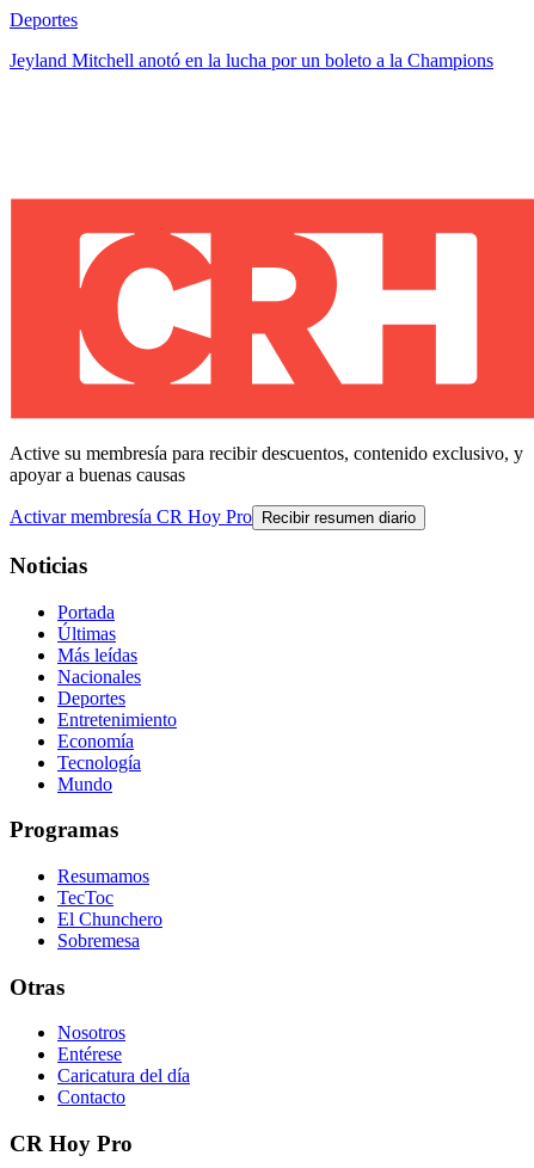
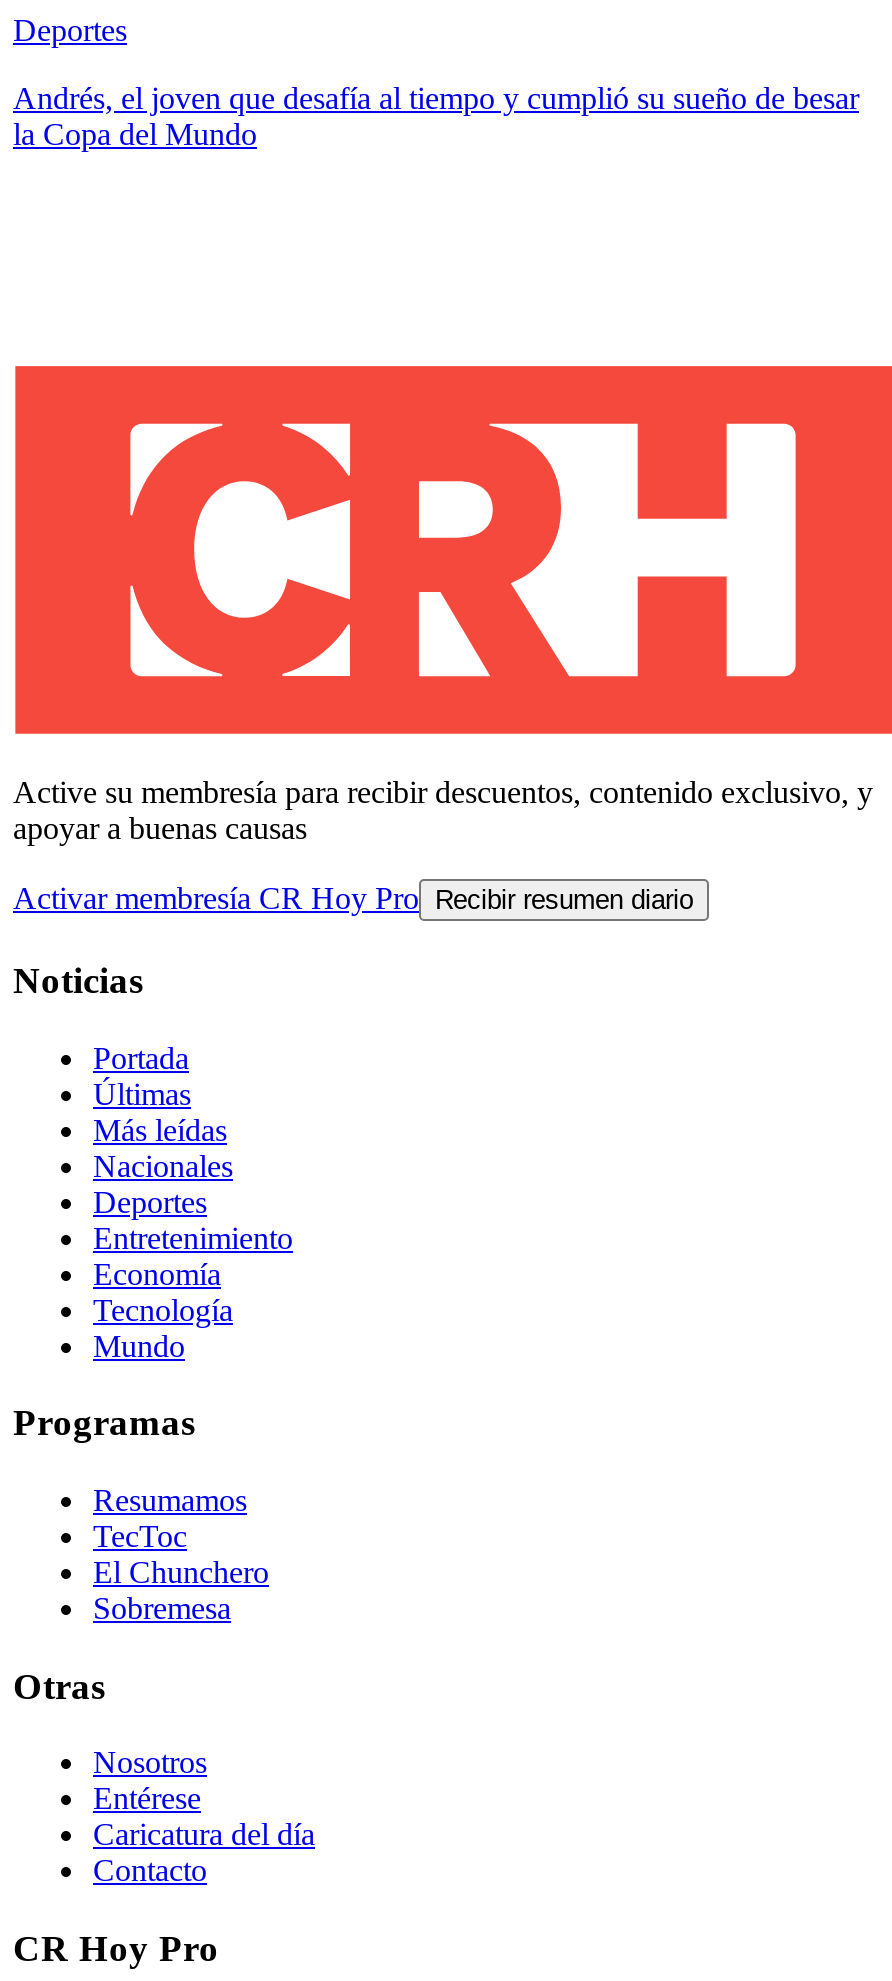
- Jeyland Mitchell anotó en la lucha por un boleto a la Champions
+ Andrés, el joven que desafía al tiempo y cumplió su sueño de besar
+ la Copa del Mundo
